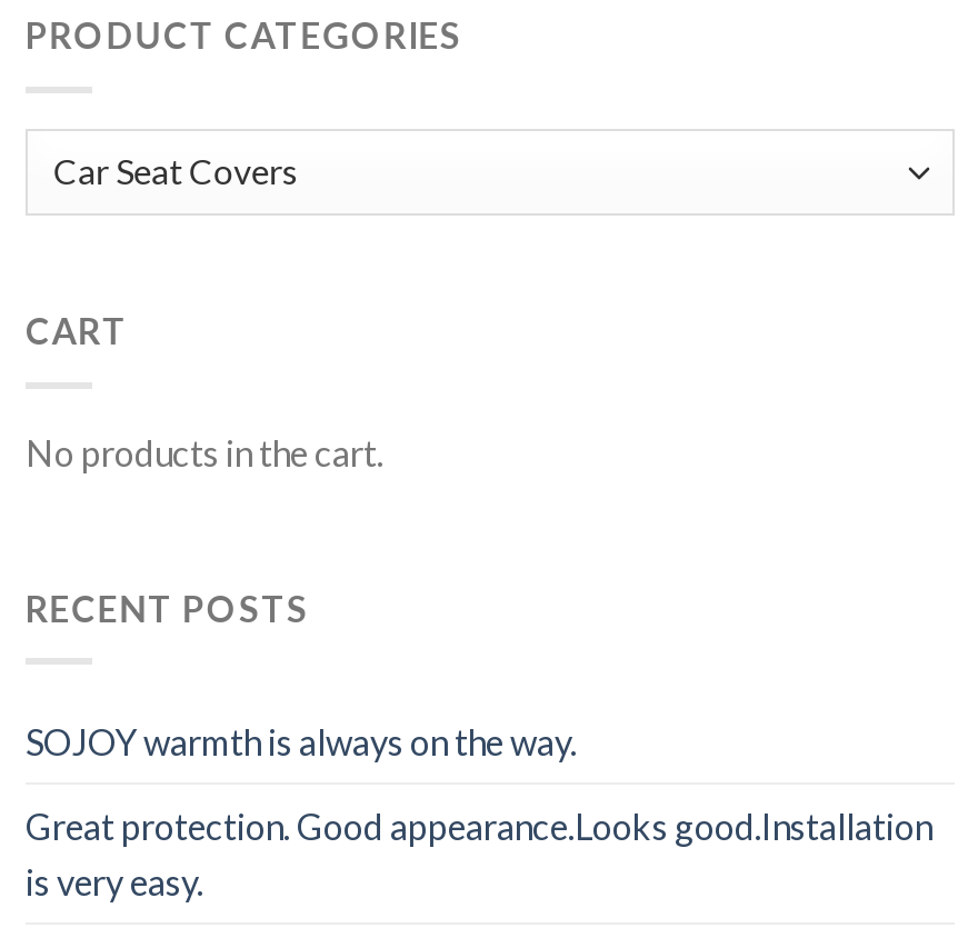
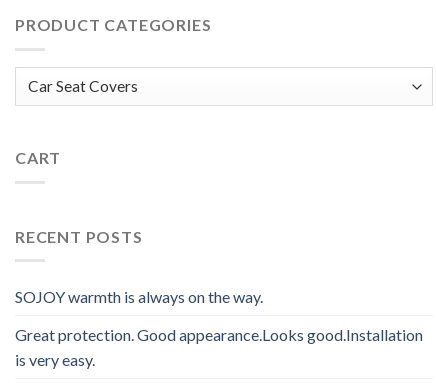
- No products in the cart.
